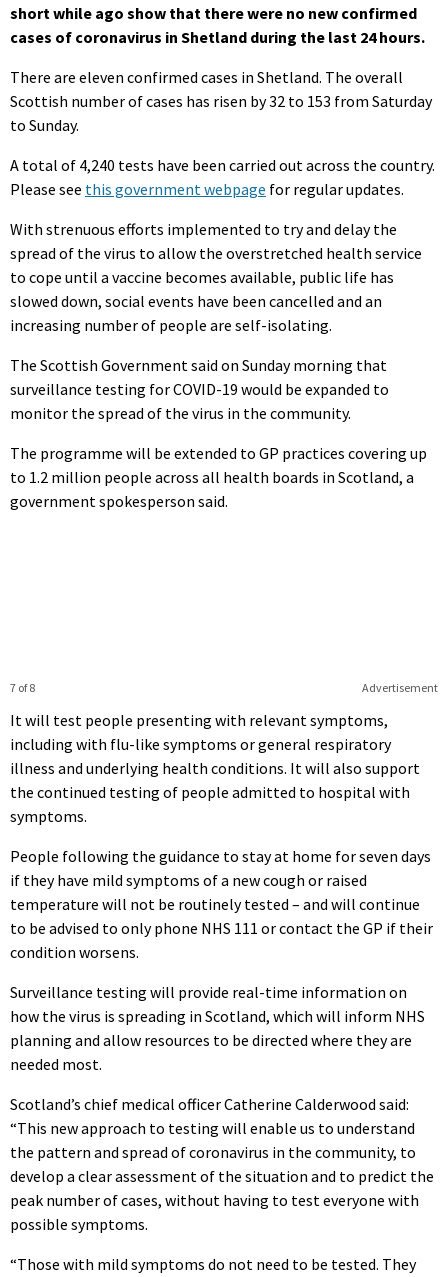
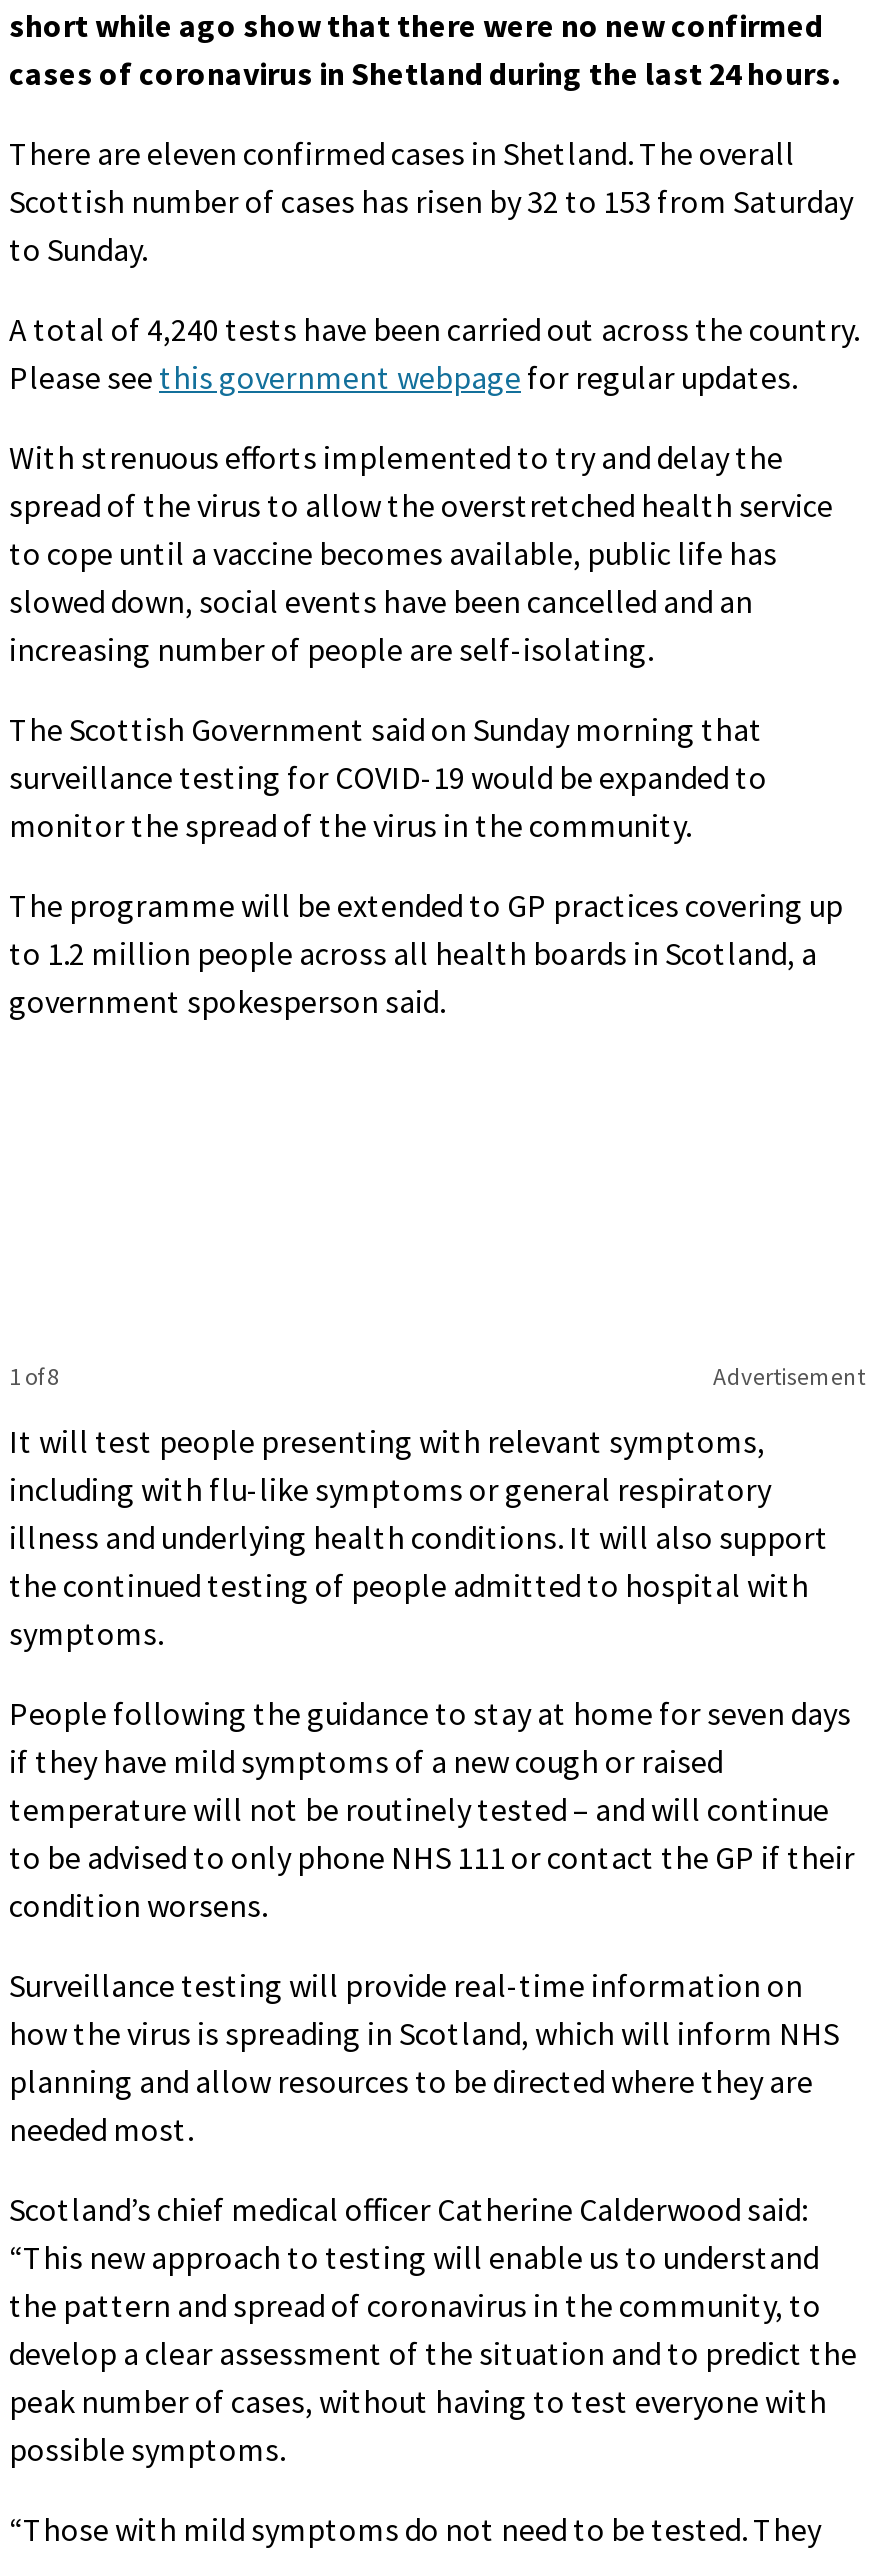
- 7 of 8
+ 1 of 8
